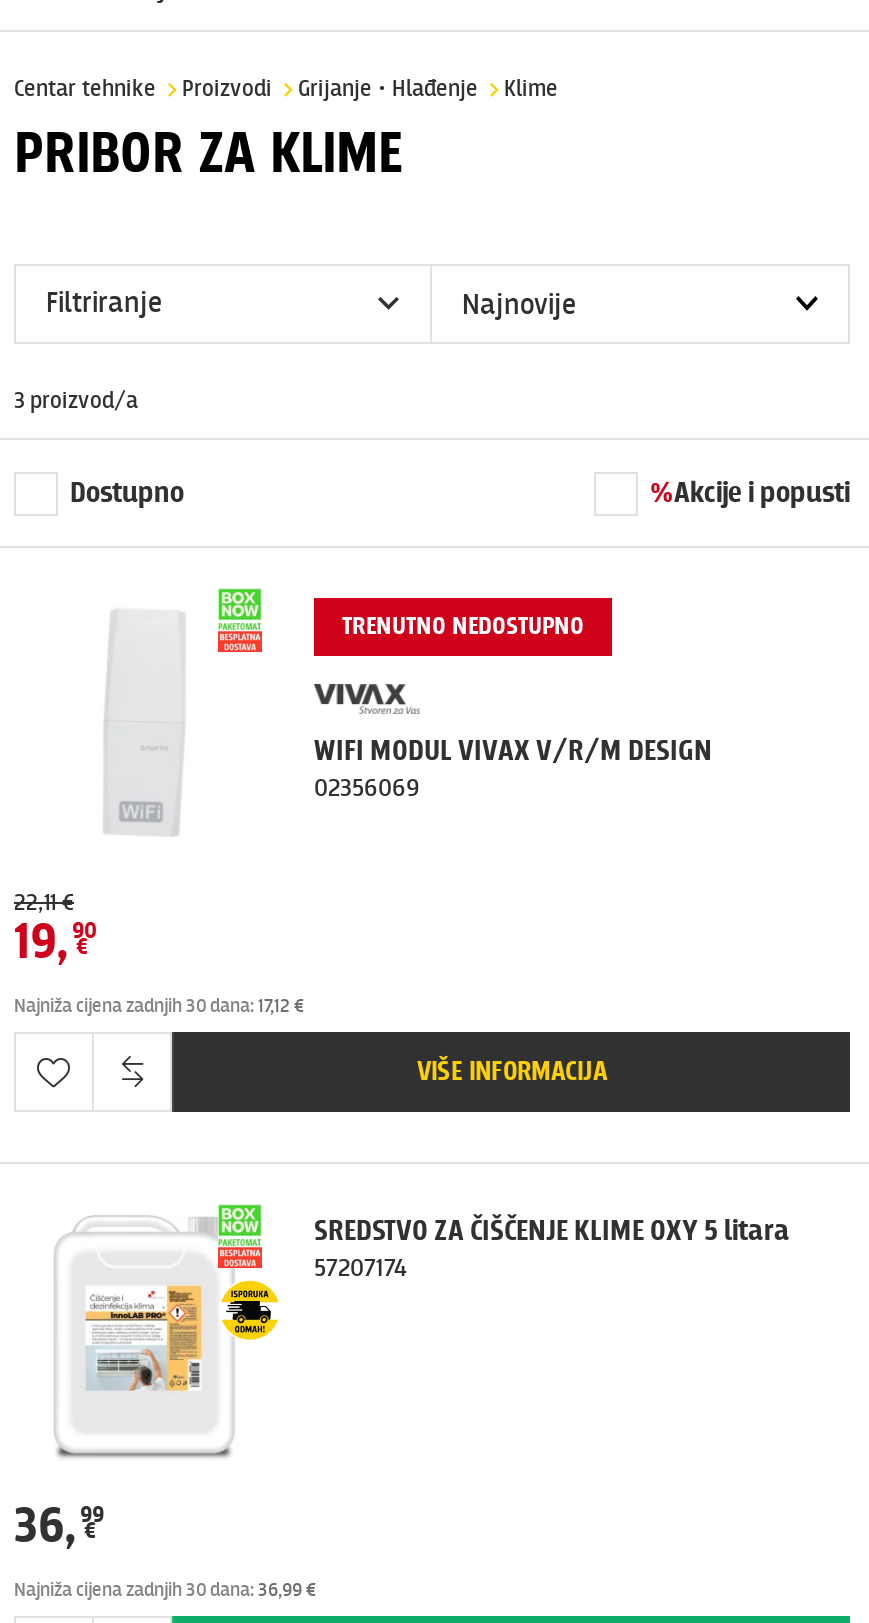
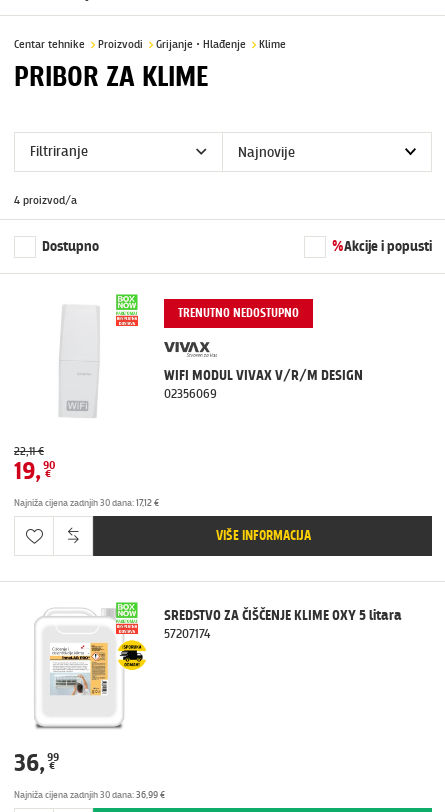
- 3 proizvod/a
+ 4 proizvod/a
